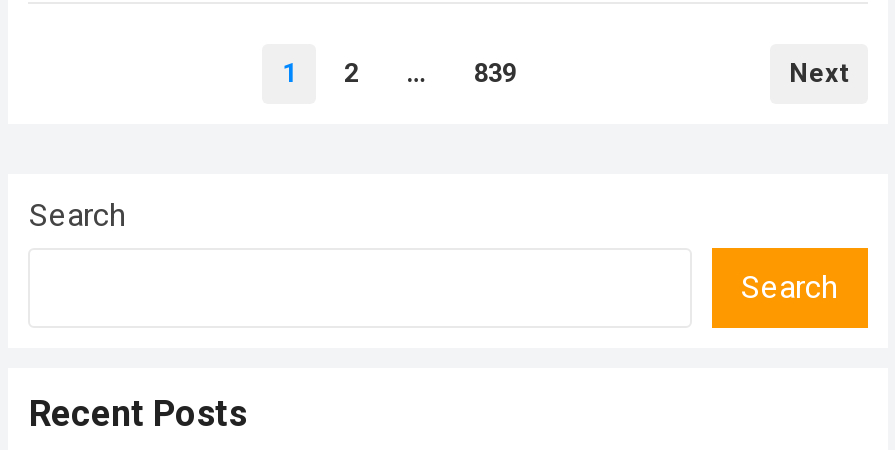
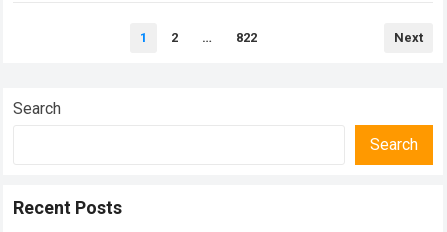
- 839
+ 822
